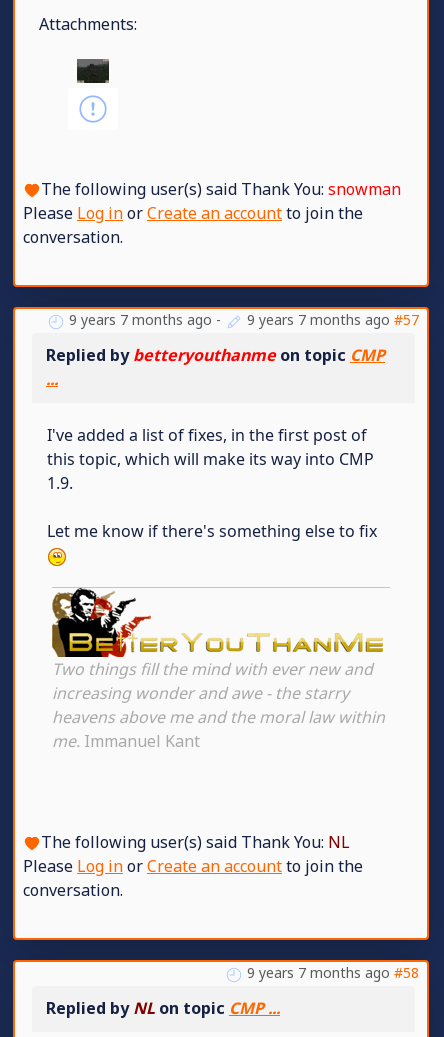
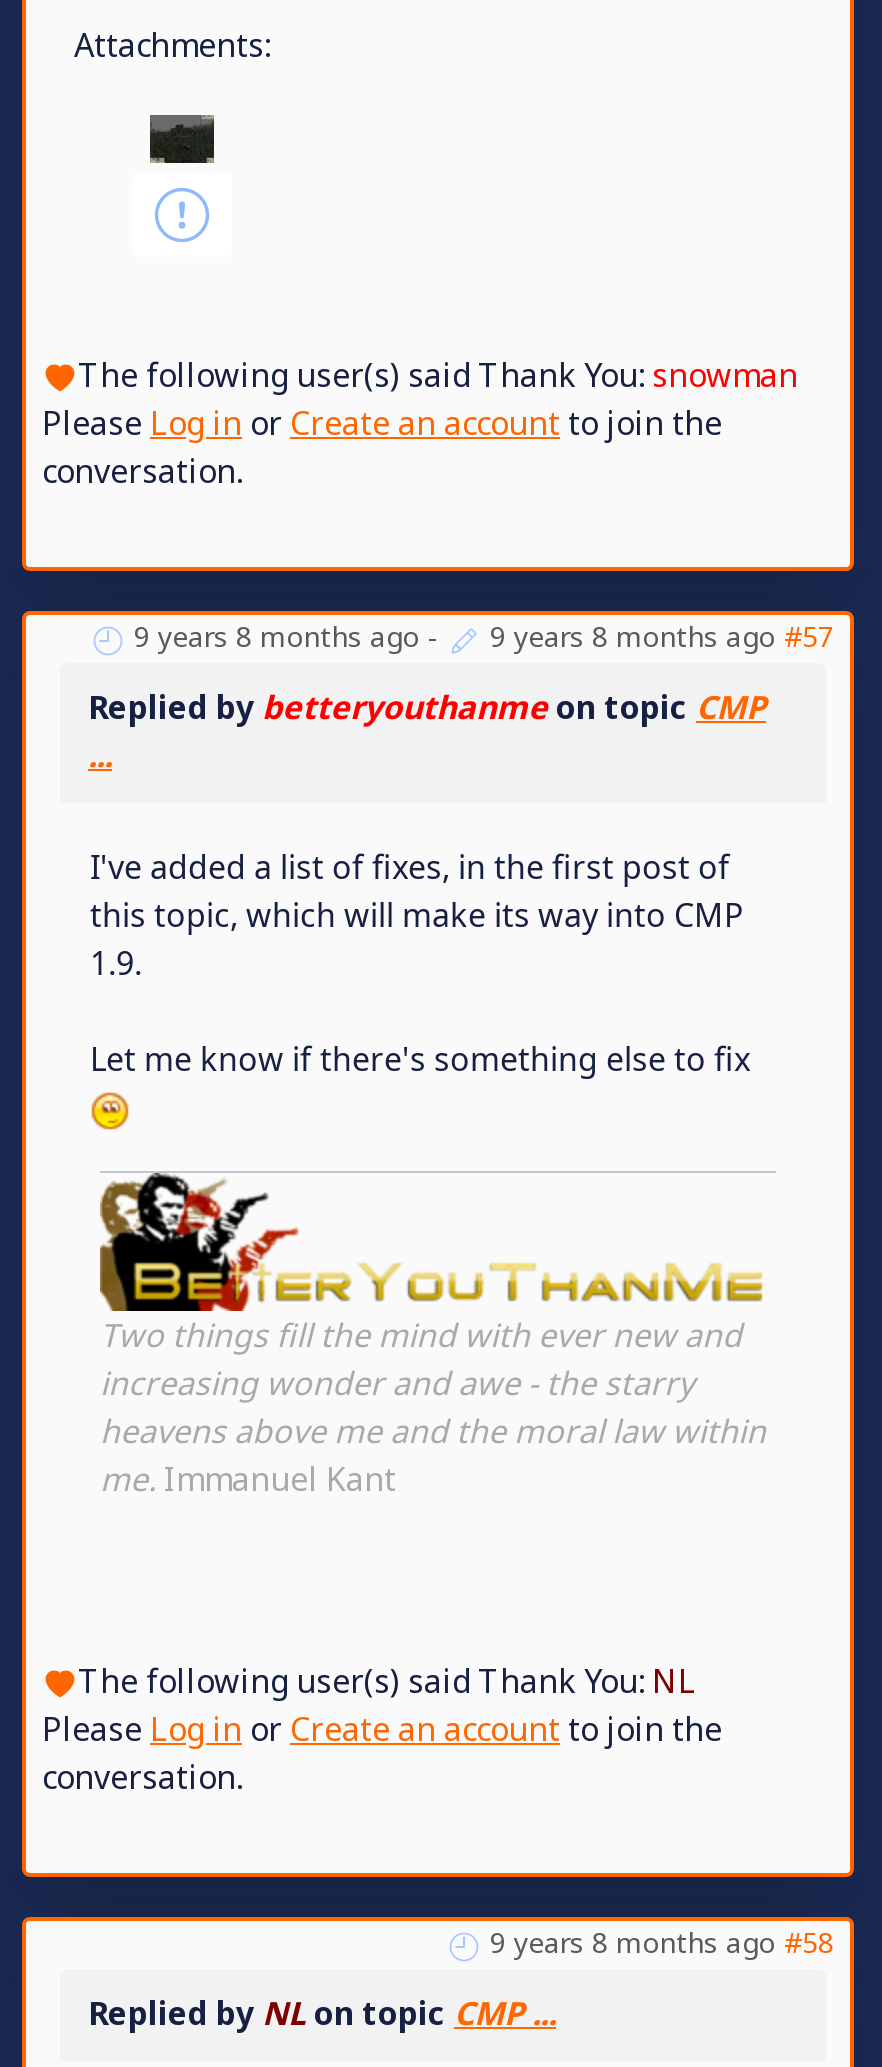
- 9 years 7 months ago -
+ 9 years 8 months ago -

- 9 years 7 months ago #57
+ 9 years 8 months ago #57

- 9 years 7 months ago #58
+ 9 years 8 months ago #58
